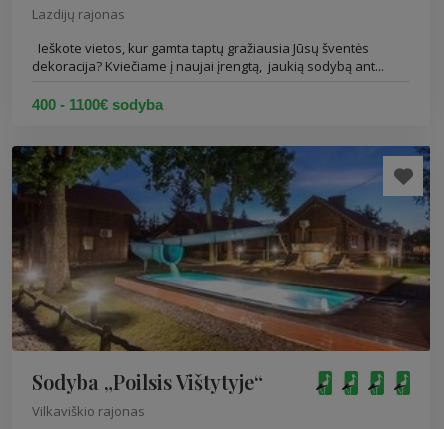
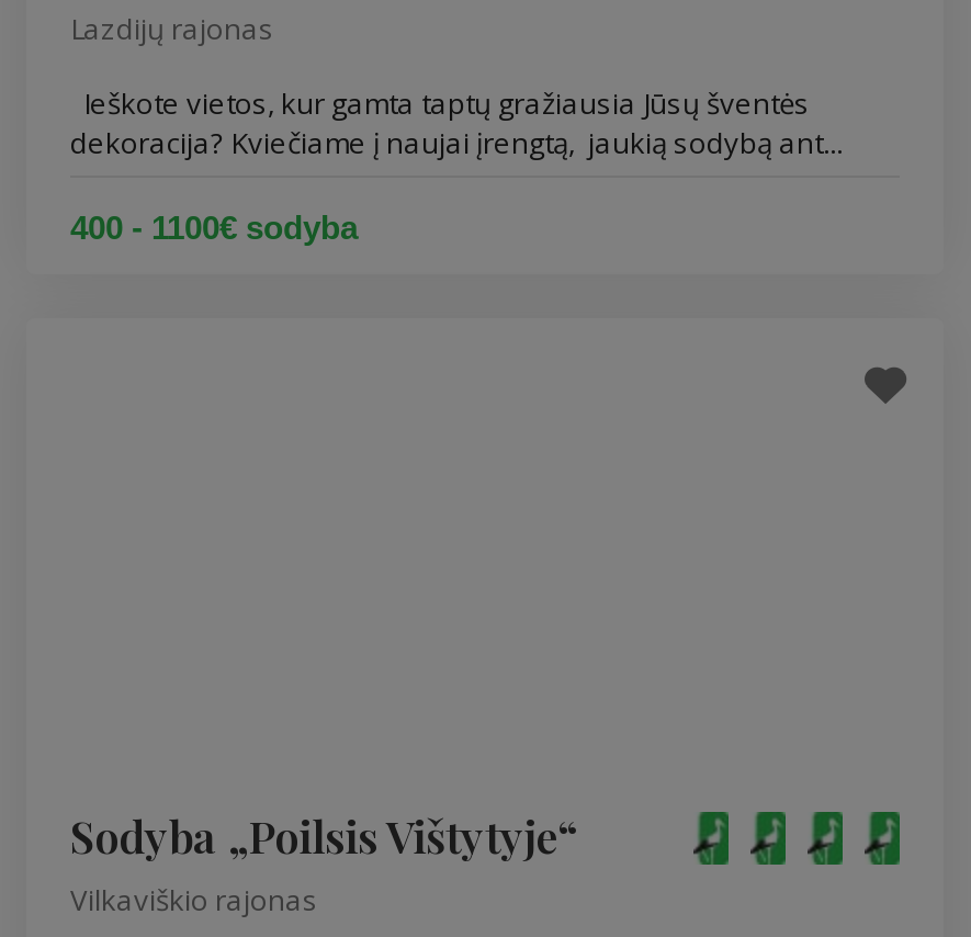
- [image]
